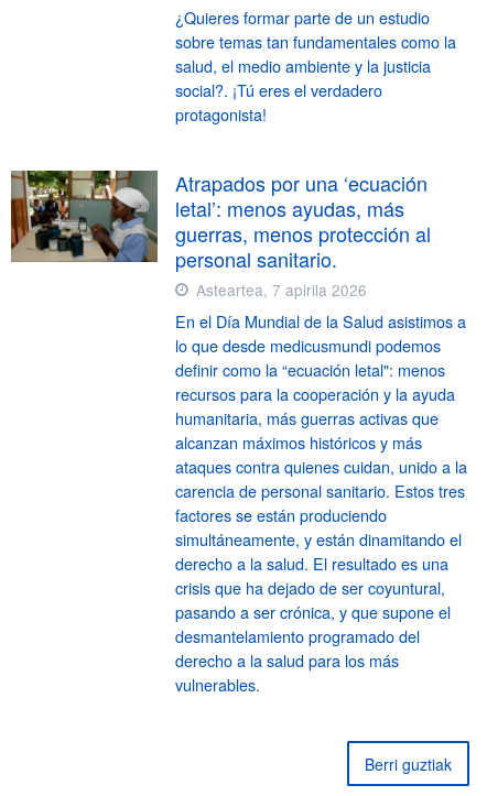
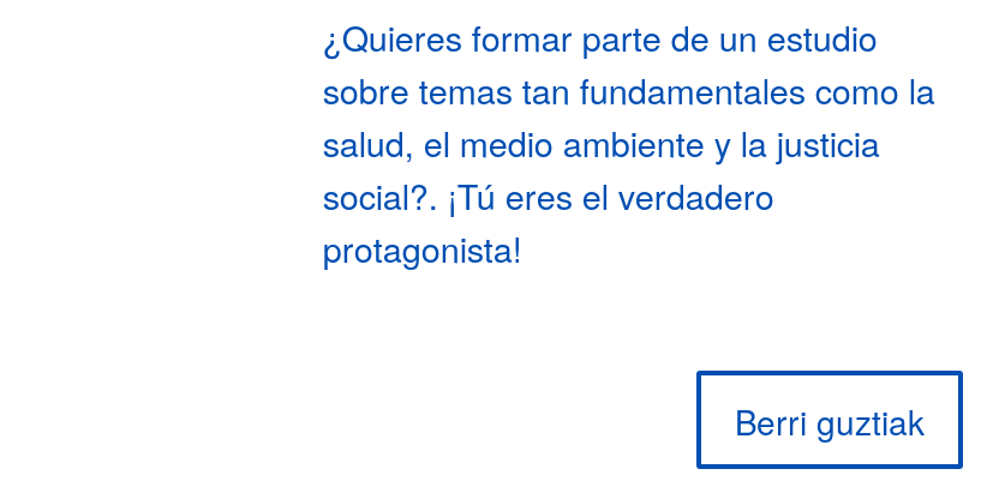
- [image]
- Atrapados por una ‘ecuación
- letal’: menos ayudas, más
- guerras, menos protección al
- personal sanitario.
- Asteartea, 7 apirila 2026
- En el Día Mundial de la Salud asistimos a
- lo que desde medicusmundi podemos
- definir como la “ecuación letal": menos
- recursos para la cooperación y la ayuda
- humanitaria, más guerras activas que
- alcanzan máximos históricos y más
- ataques contra quienes cuidan, unido a la
- carencia de personal sanitario. Estos tres
- factores se están produciendo
- simultáneamente, y están dinamitando el
- derecho a la salud. El resultado es una
- crisis que ha dejado de ser coyuntural,
- pasando a ser crónica, y que supone el
- desmantelamiento programado del
- derecho a la salud para los más
- vulnerables.
